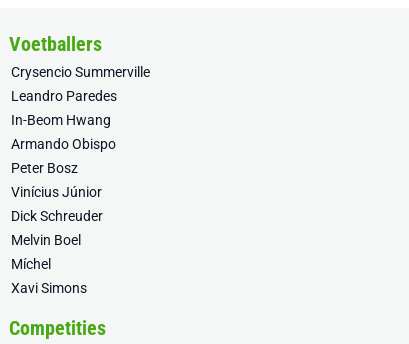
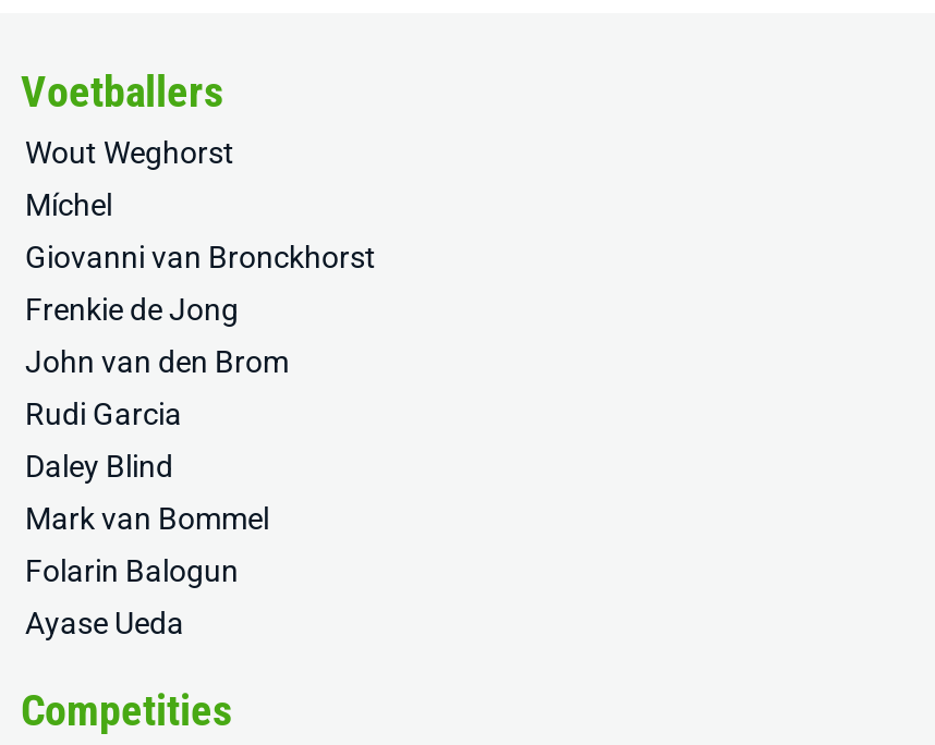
- Crysencio Summerville
- Leandro Paredes
- In-Beom Hwang
- Armando Obispo
- Peter Bosz
- Vinícius Júnior
- Dick Schreuder
- Melvin Boel
+ Wout Weghorst

moved up: Míchel

- Xavi Simons
+ Giovanni van Bronckhorst
+ Frenkie de Jong
+ John van den Brom
+ Rudi Garcia
+ Daley Blind
+ Mark van Bommel
+ Folarin Balogun
+ Ayase Ueda
